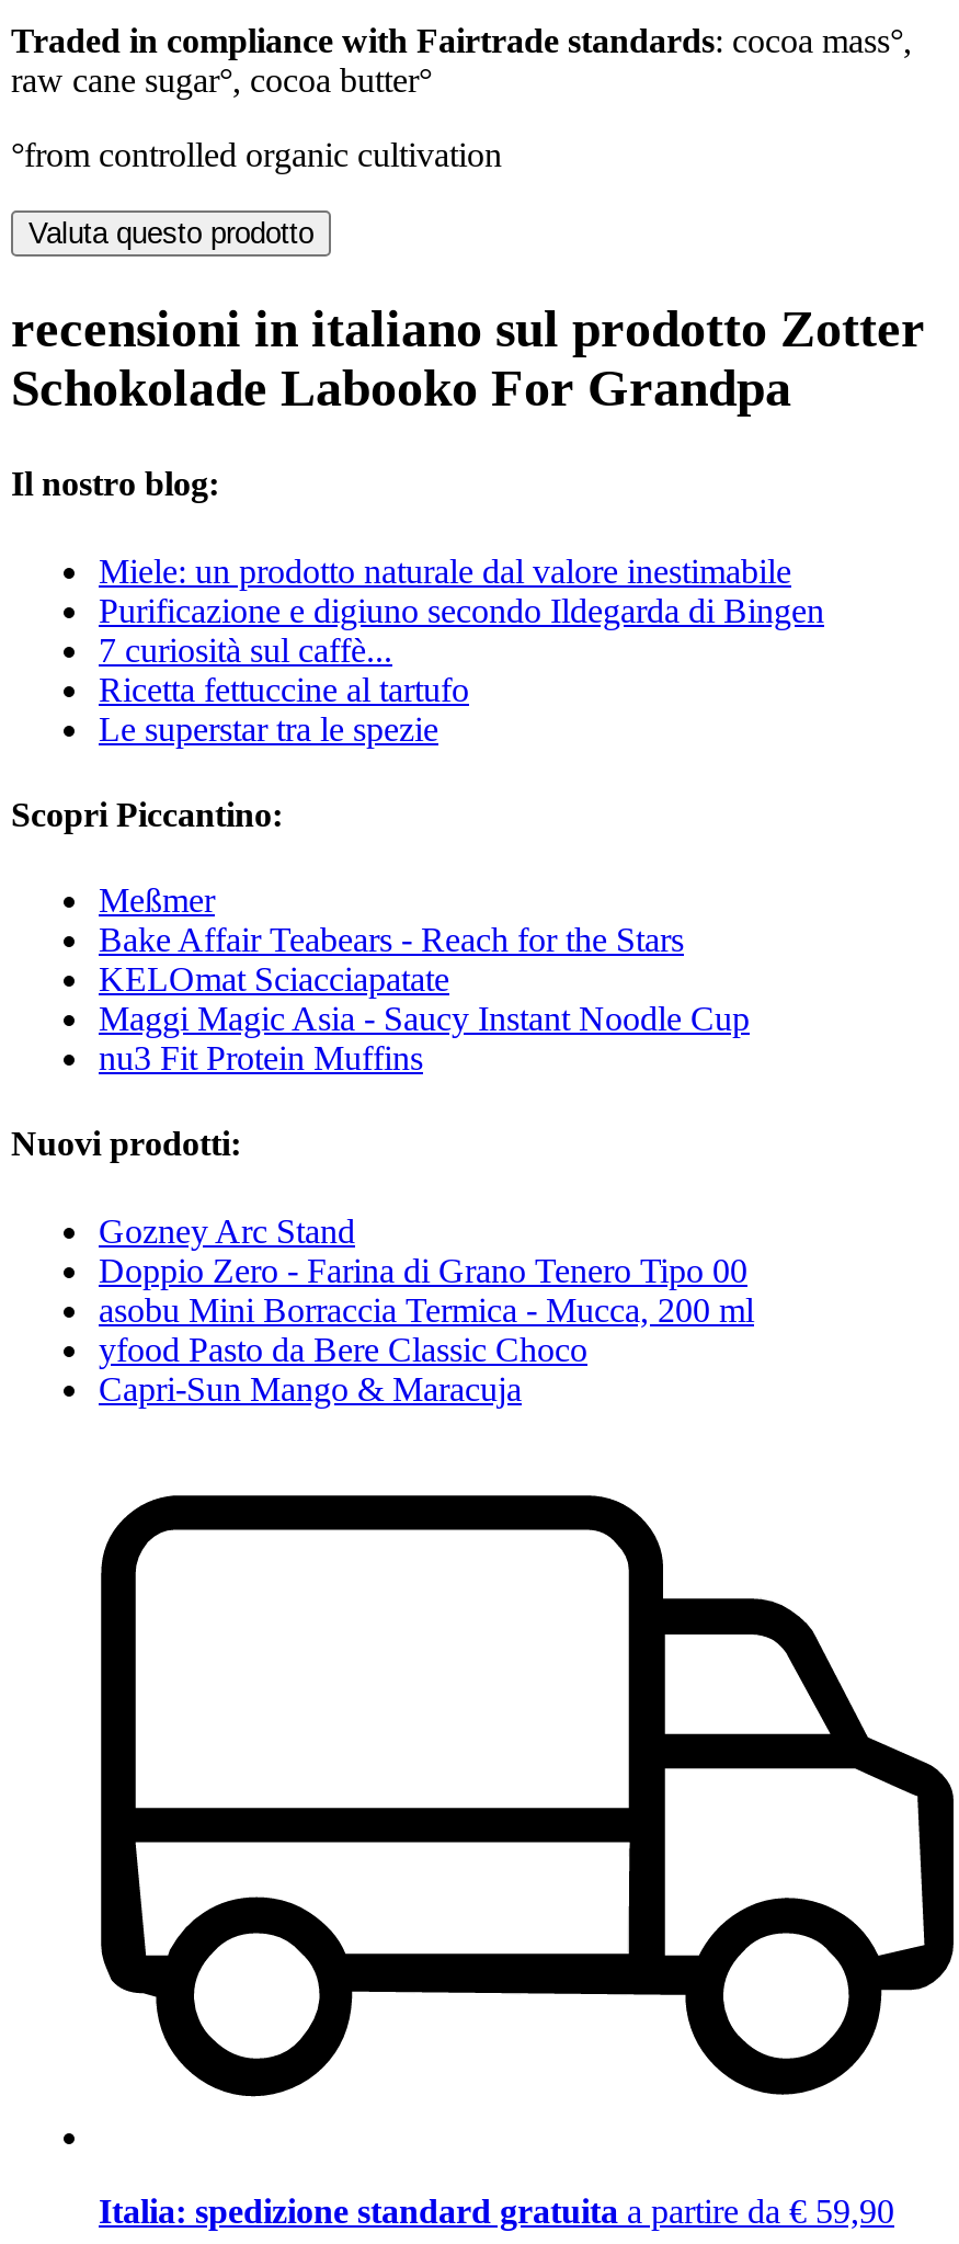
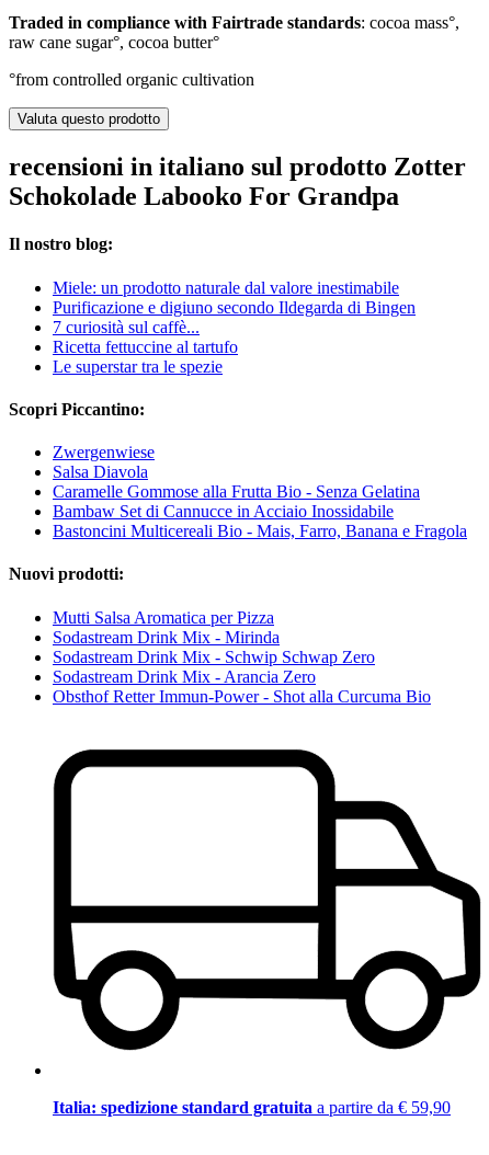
- Meßmer
- Bake Affair Teabears - Reach for the Stars
- KELOmat Sciacciapatate
- Maggi Magic Asia - Saucy Instant Noodle Cup
- nu3 Fit Protein Muffins
+ Zwergenwiese
+ Salsa Diavola
+ Caramelle Gommose alla Frutta Bio - Senza Gelatina
+ Bambaw Set di Cannucce in Acciaio Inossidabile
+ Bastoncini Multicereali Bio - Mais, Farro, Banana e Fragola

- Gozney Arc Stand
- Doppio Zero - Farina di Grano Tenero Tipo 00
- asobu Mini Borraccia Termica - Mucca, 200 ml
- yfood Pasto da Bere Classic Choco
- Capri-Sun Mango & Maracuja
+ Mutti Salsa Aromatica per Pizza
+ Sodastream Drink Mix - Mirinda
+ Sodastream Drink Mix - Schwip Schwap Zero
+ Sodastream Drink Mix - Arancia Zero
+ Obsthof Retter Immun-Power - Shot alla Curcuma Bio
